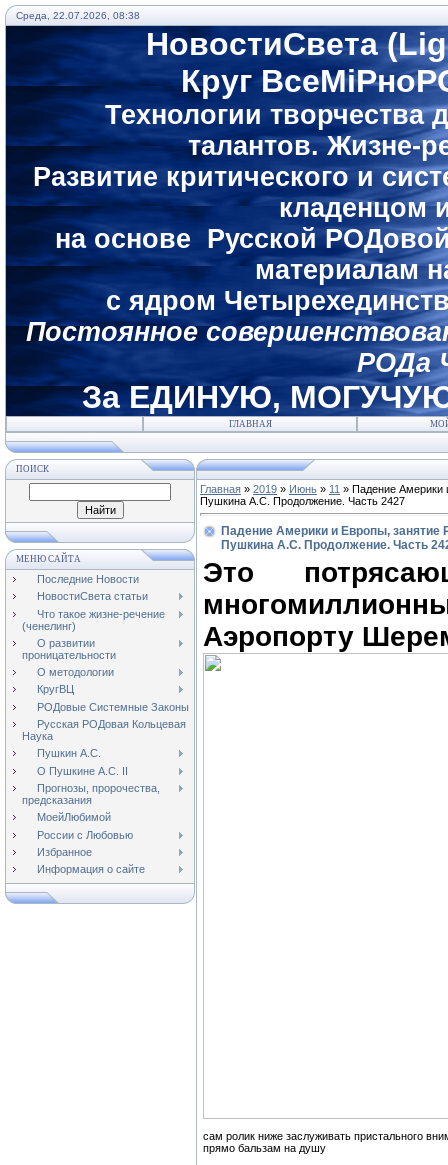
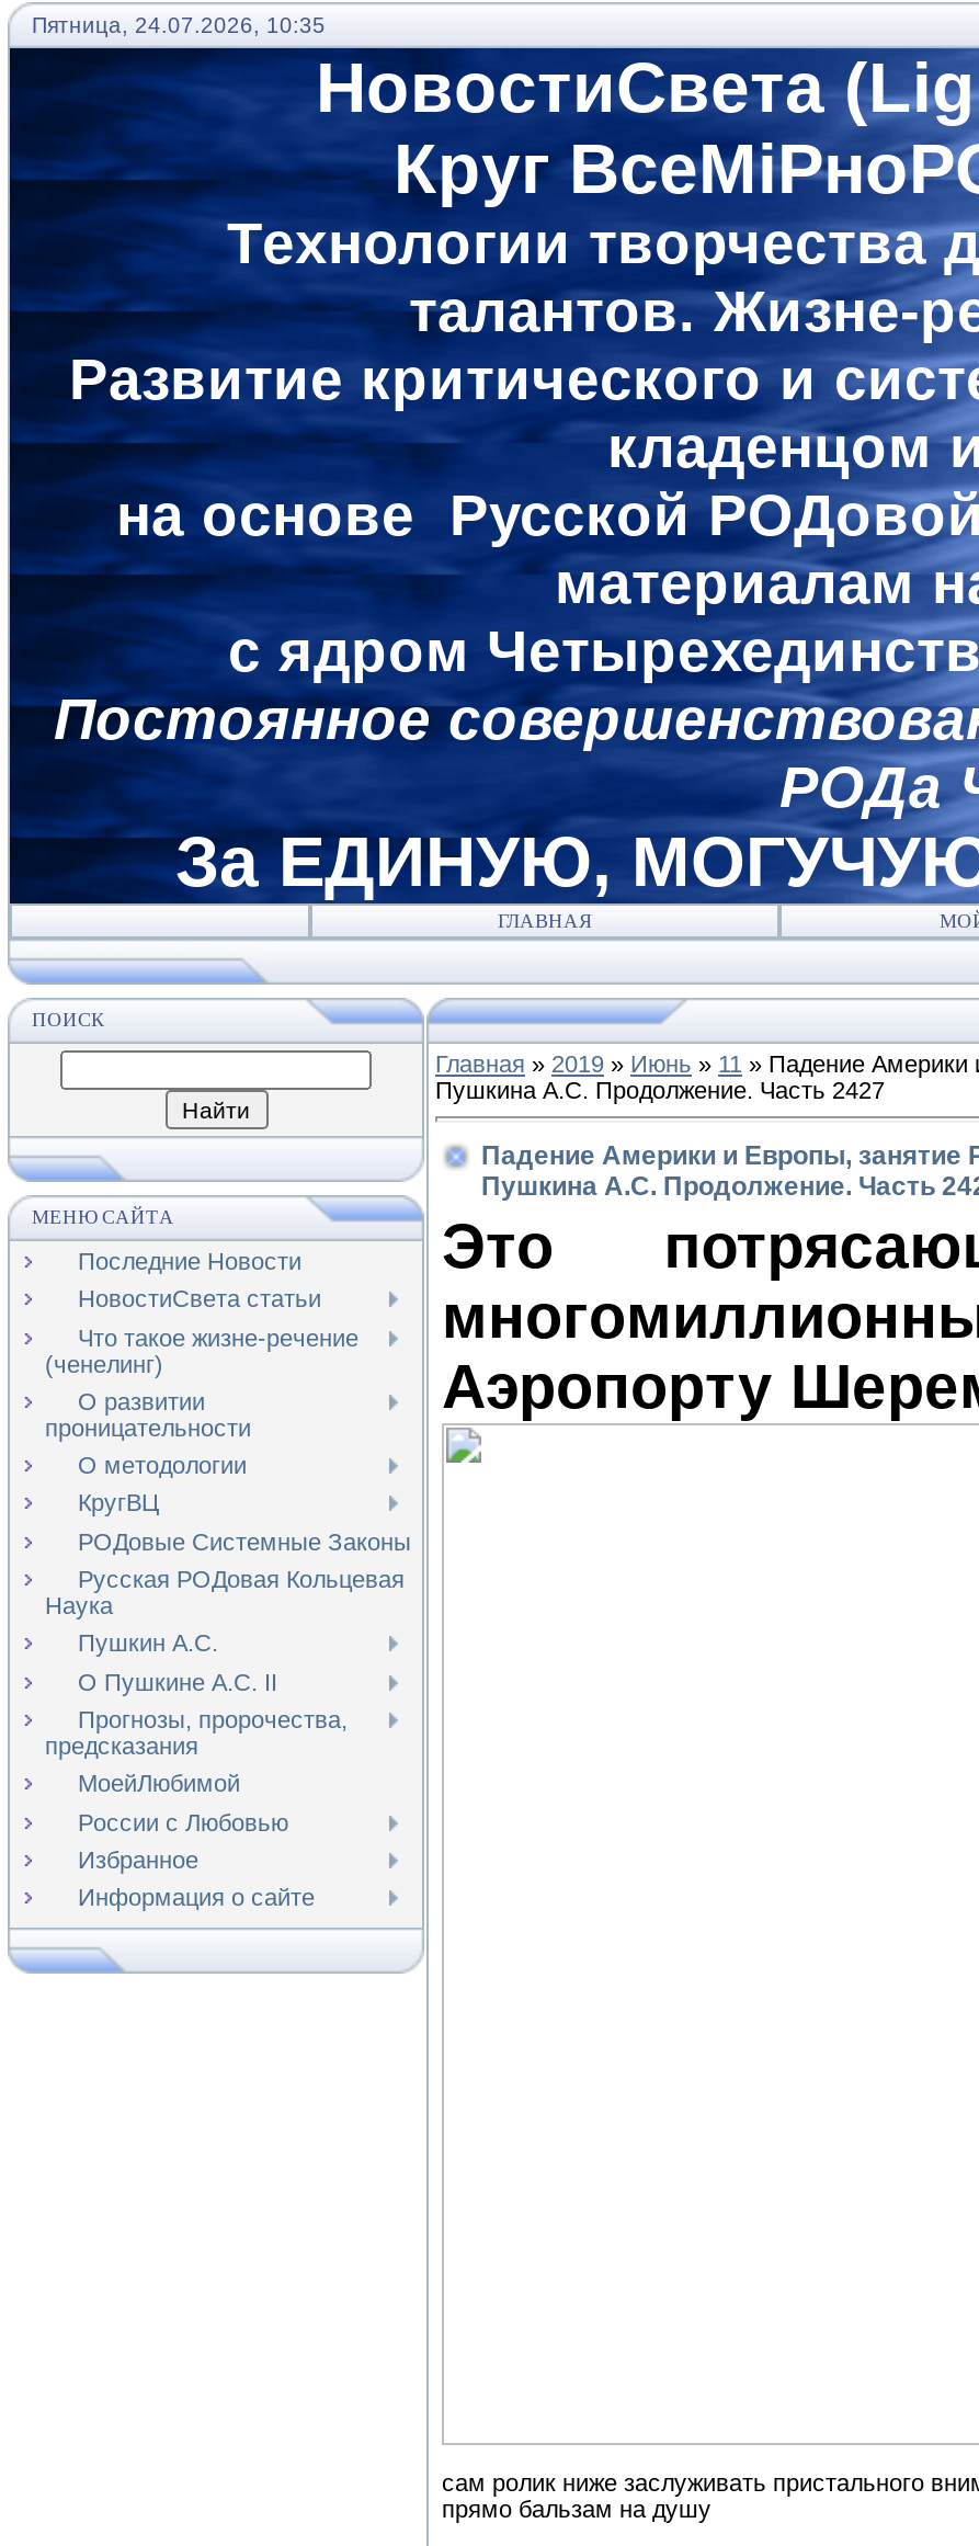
- Среда, 22.07.2026, 08:38
+ Пятница, 24.07.2026, 10:35
